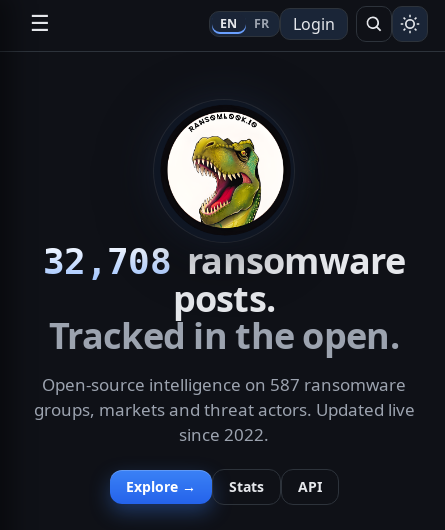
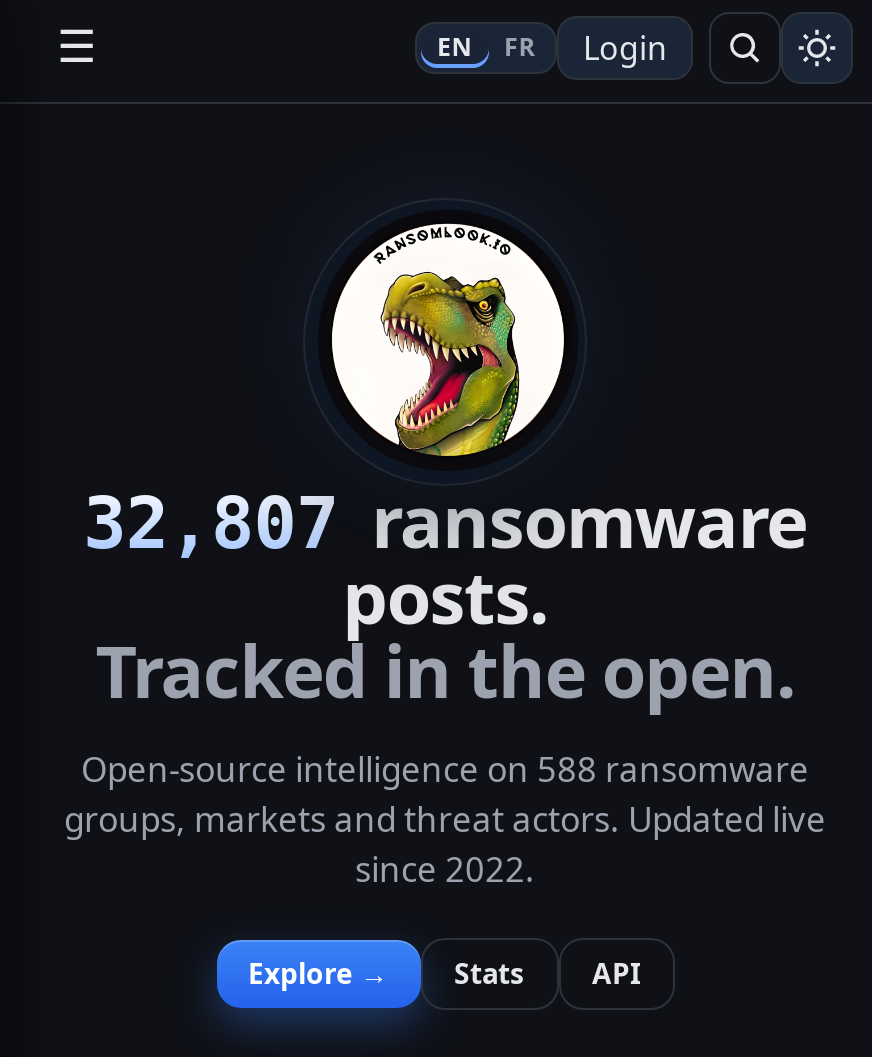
- 32,708 ransomware
+ 32,807 ransomware

- Open-source intelligence on 587 ransomware
+ Open-source intelligence on 588 ransomware
